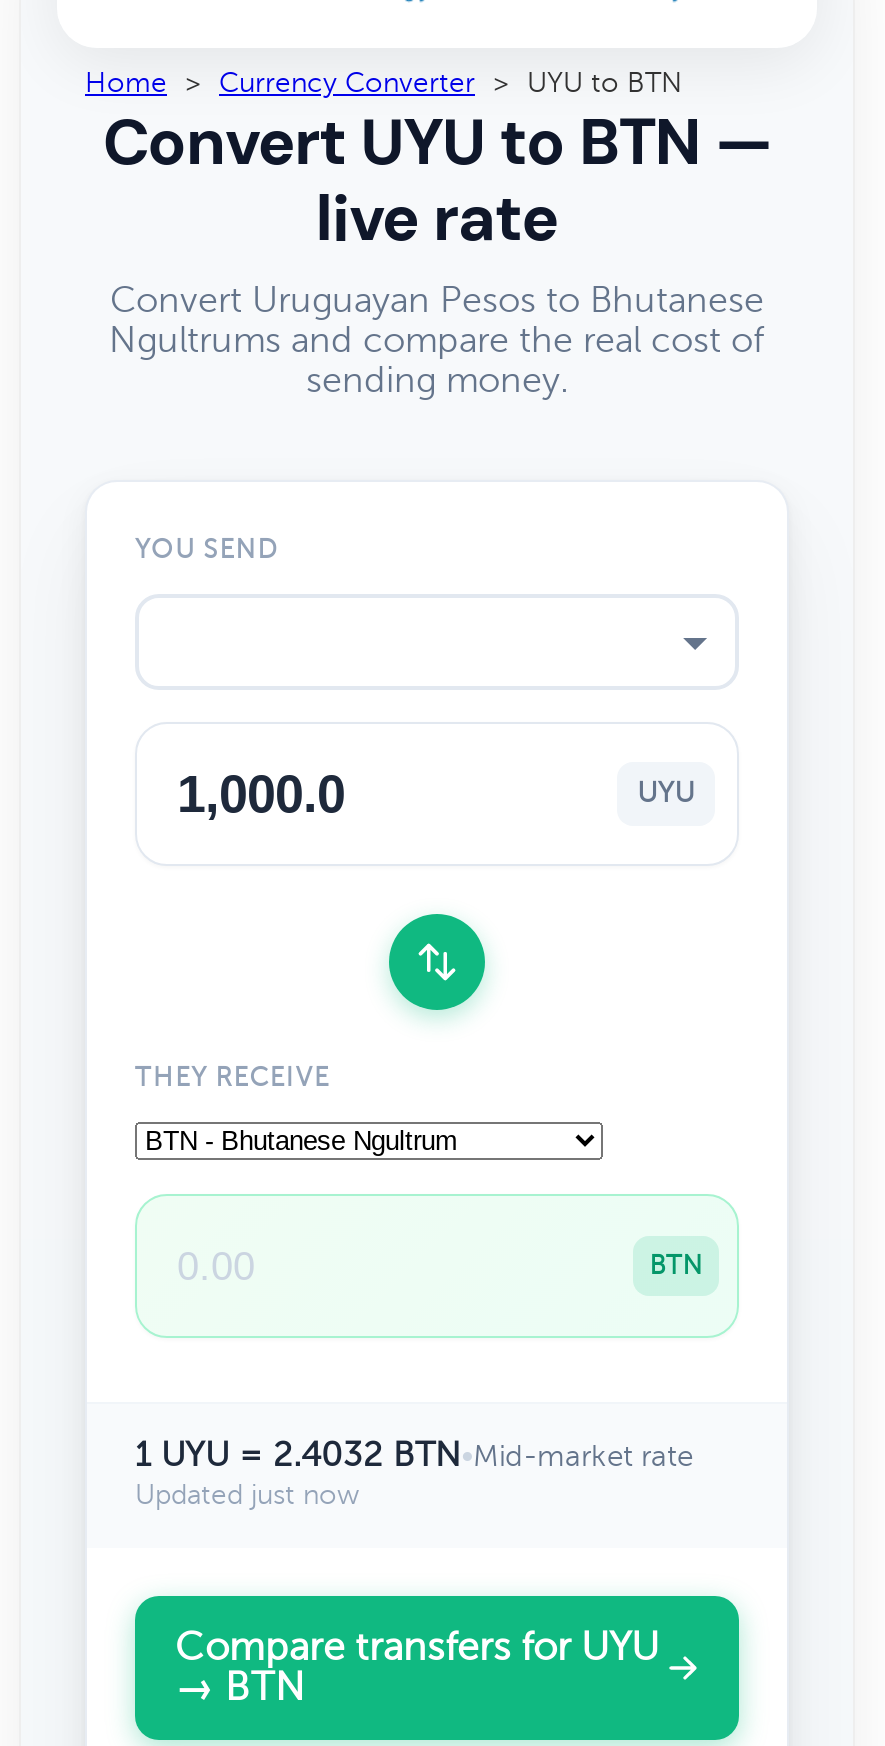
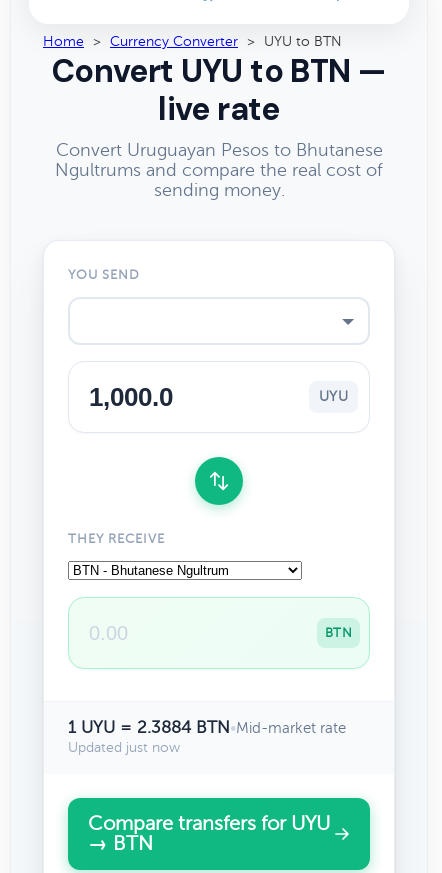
- 1 UYU = 2.4032 BTN • Mid-market rate
+ 1 UYU = 2.3884 BTN • Mid-market rate
